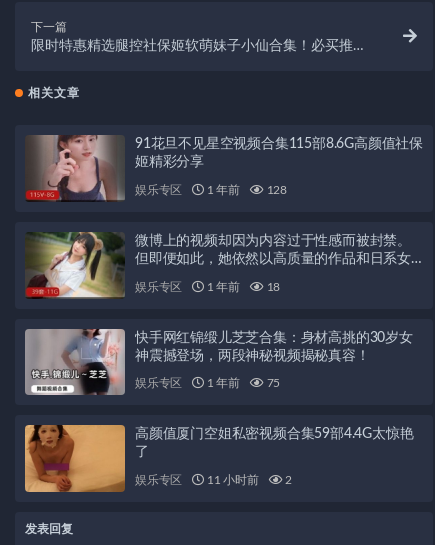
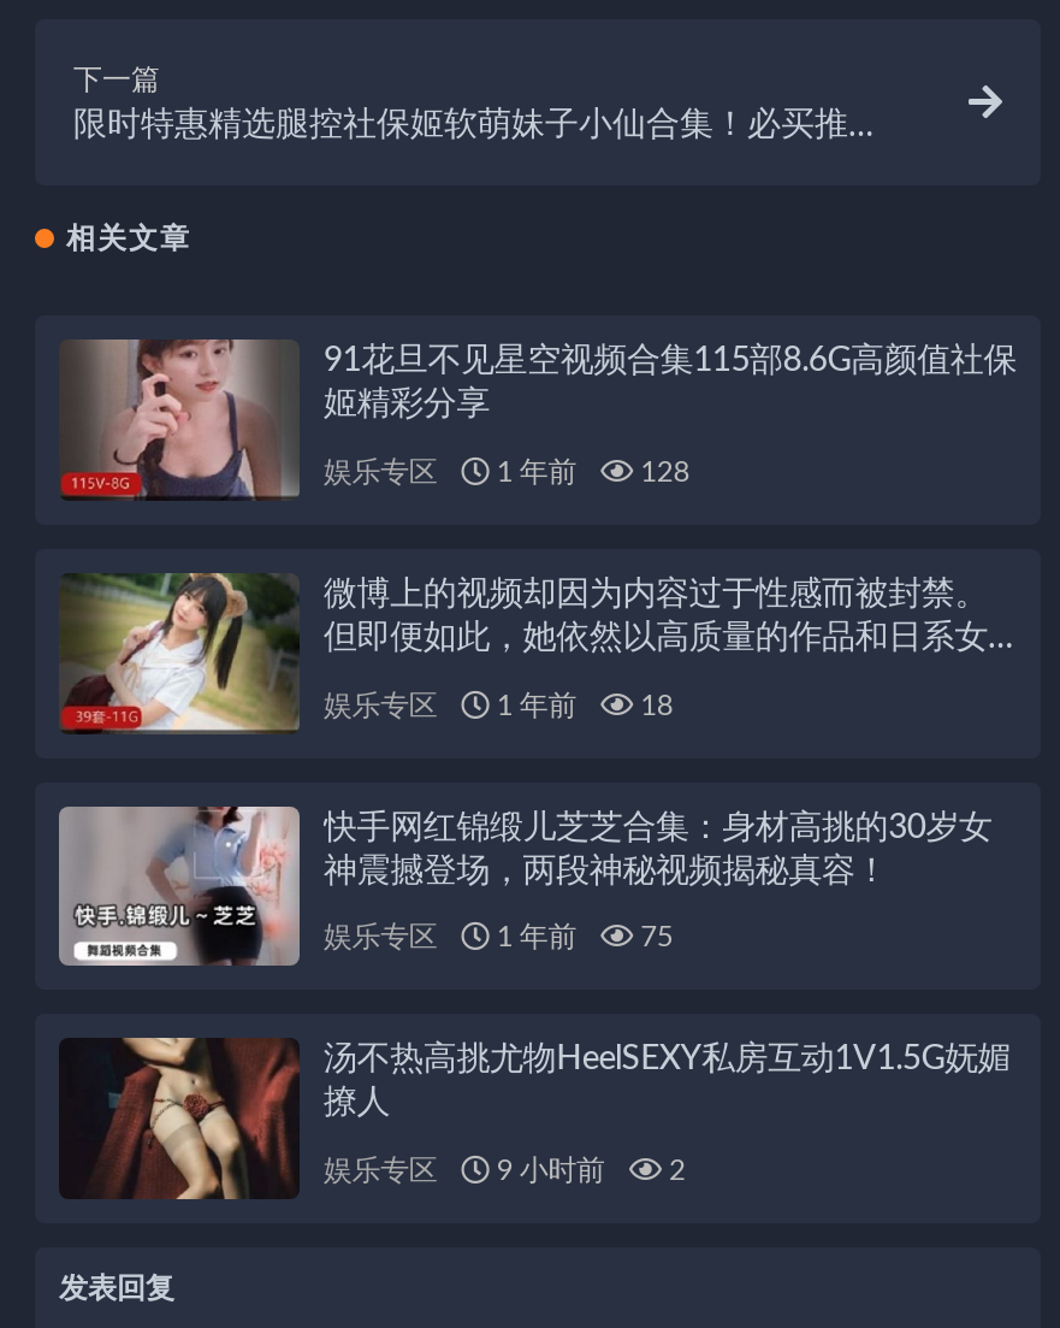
- [image]
- 高颜值厦门空姐私密视频合集59部4.4G太惊艳
- 了
+ [image]
+ 汤不热高挑尤物HeelSEXY私房互动1V1.5G妩媚
+ 撩人

- 娱乐专区 11 小时前 2
+ 娱乐专区 9 小时前 2
